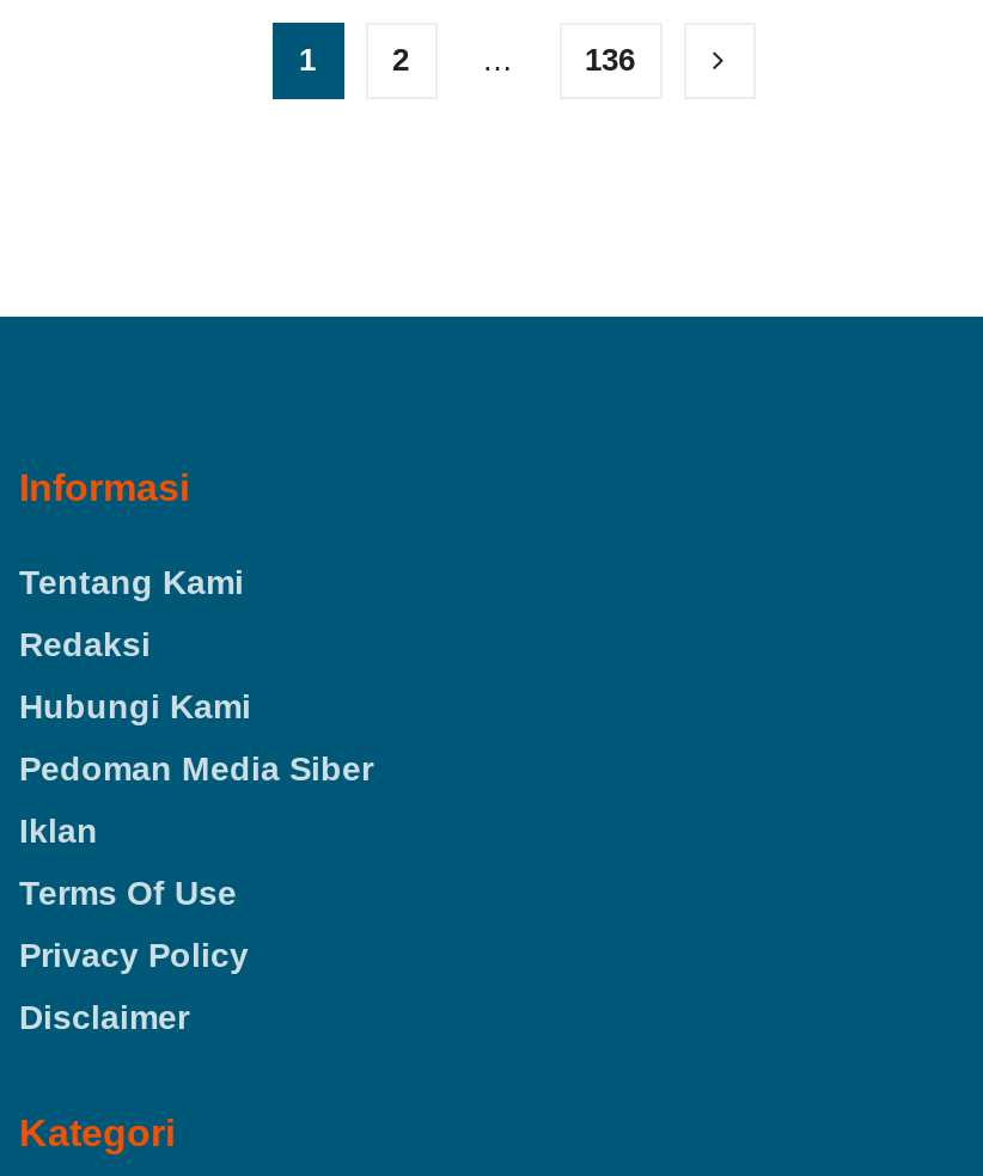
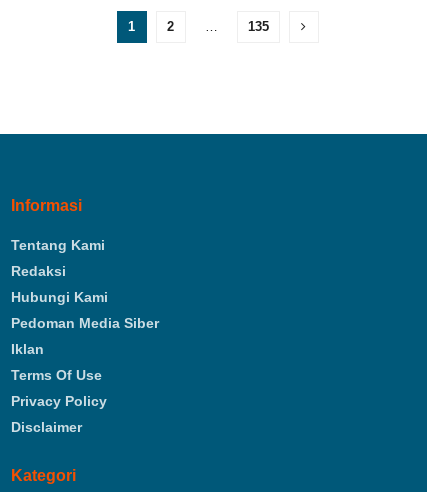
- 136
+ 135
